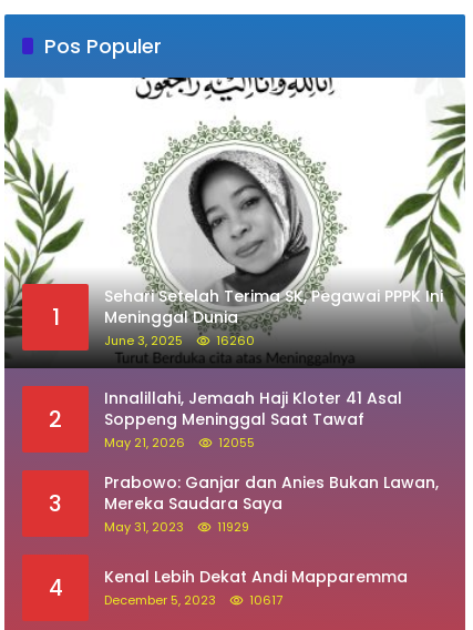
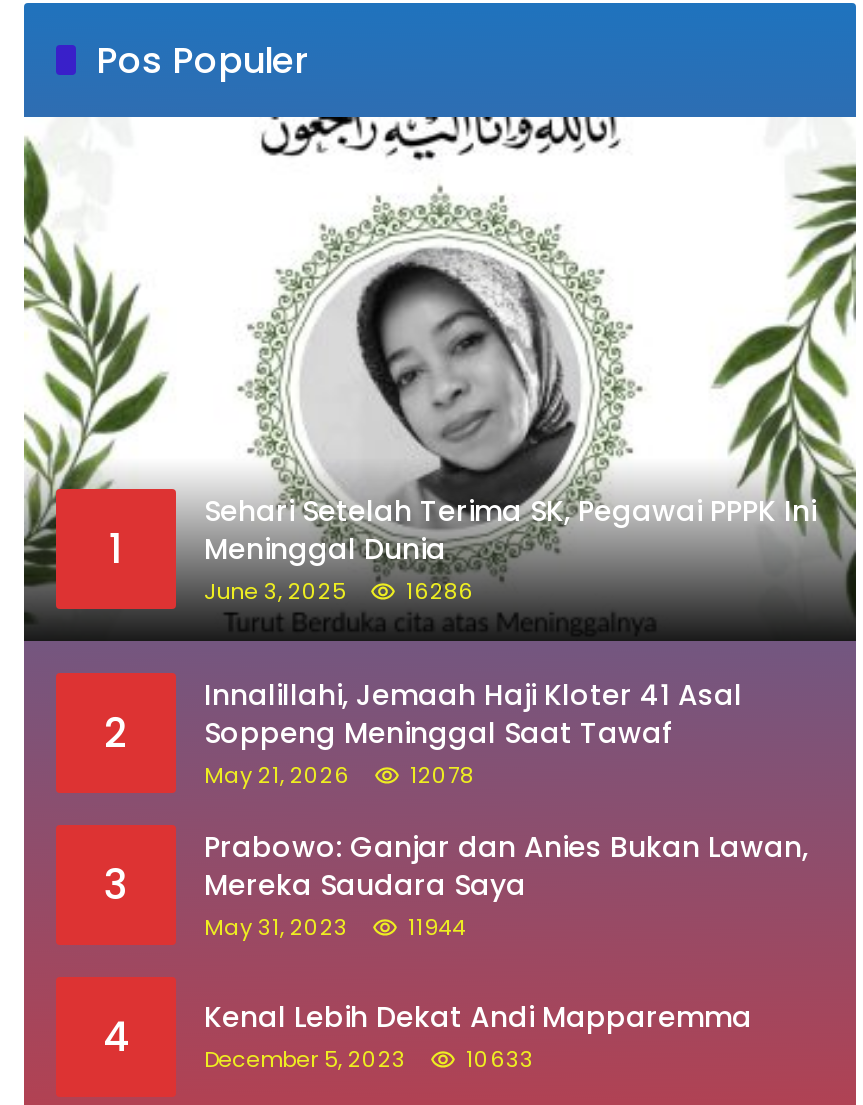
- June 3, 2025 16260
+ June 3, 2025 16286

- May 21, 2026 12055
+ May 21, 2026 12078

- May 31, 2023 11929
+ May 31, 2023 11944

- December 5, 2023 10617
+ December 5, 2023 10633
